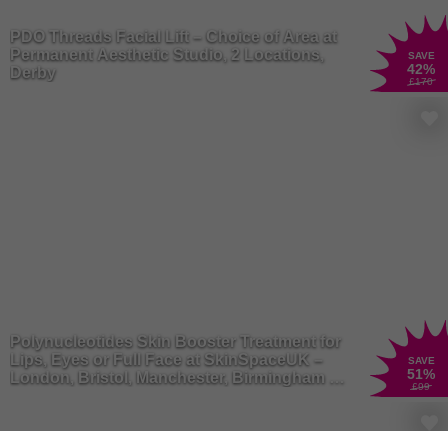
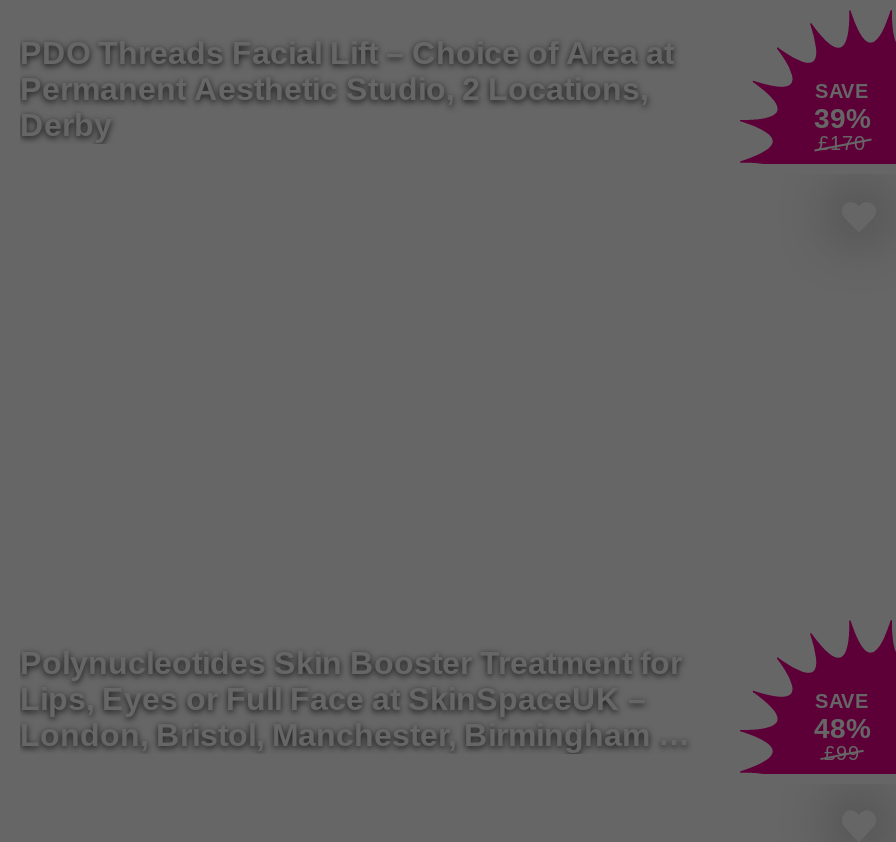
- 42%
+ 39%

- 51%
+ 48%
